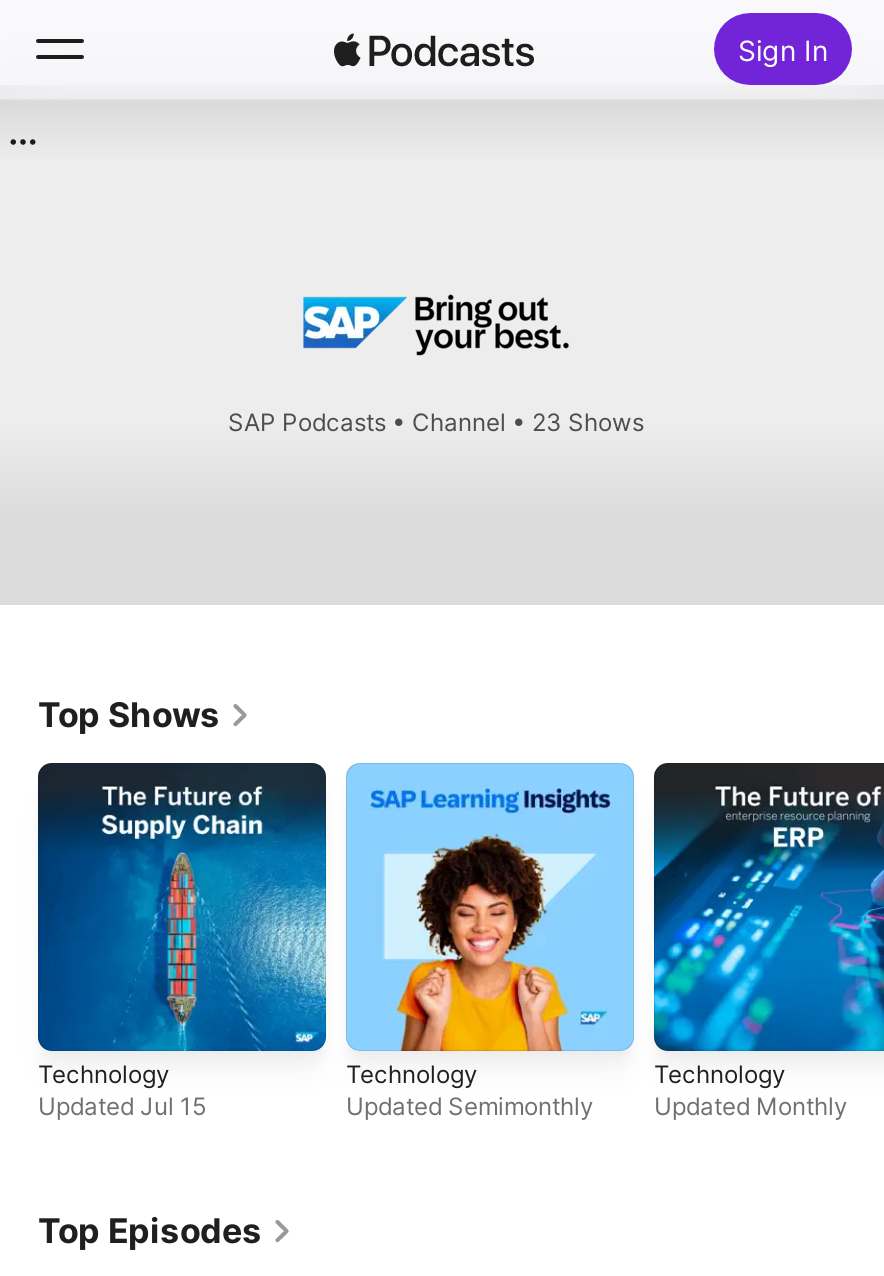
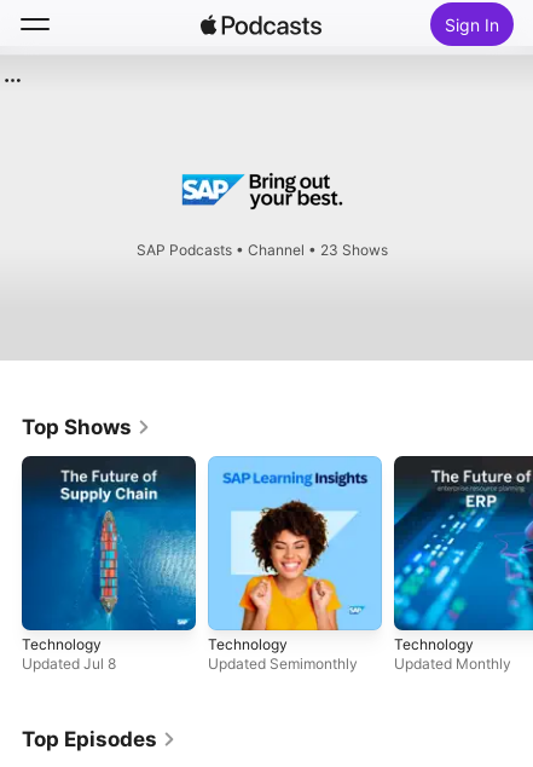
- Updated Jul 15
+ Updated Jul 8
